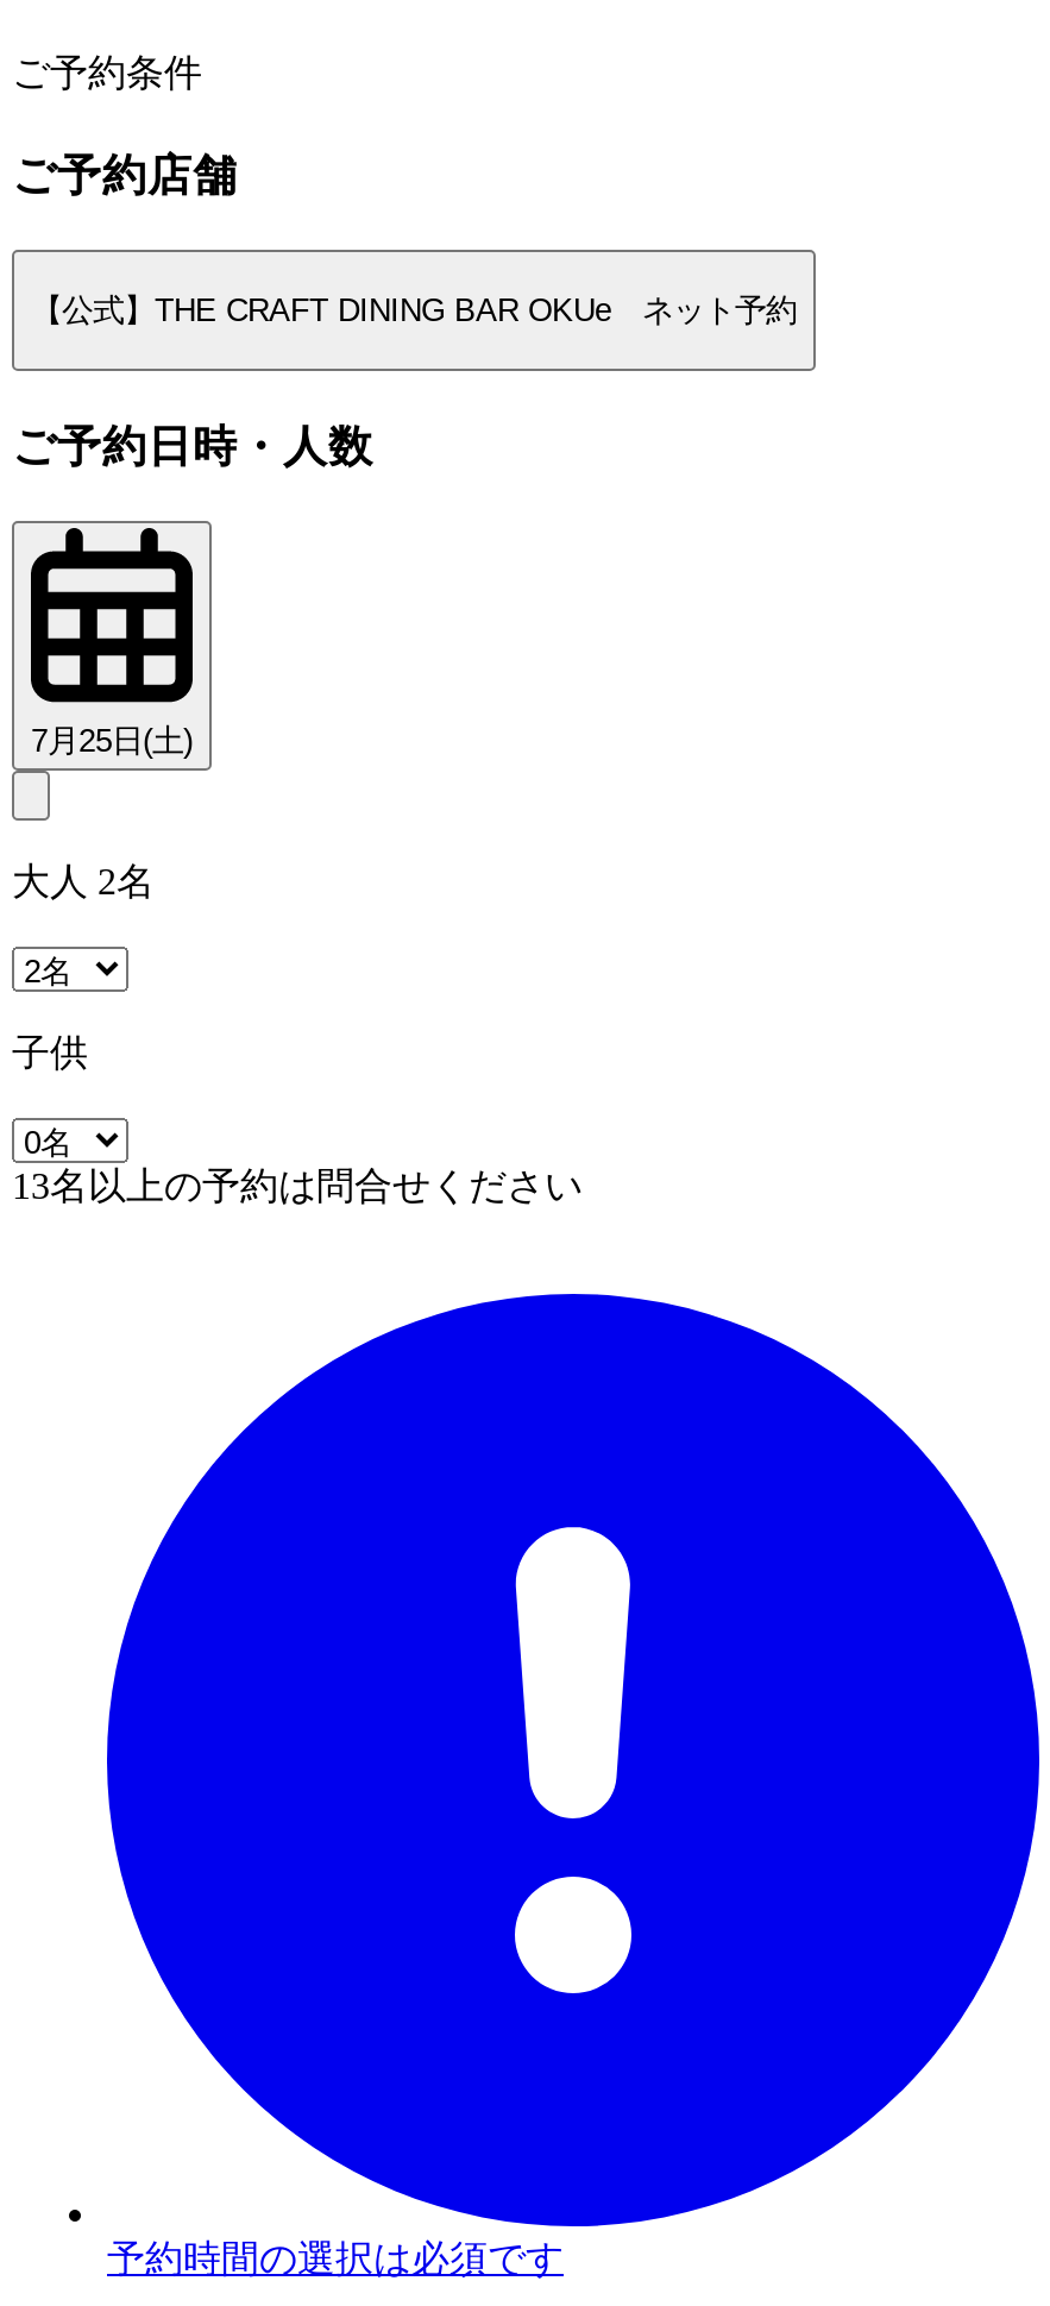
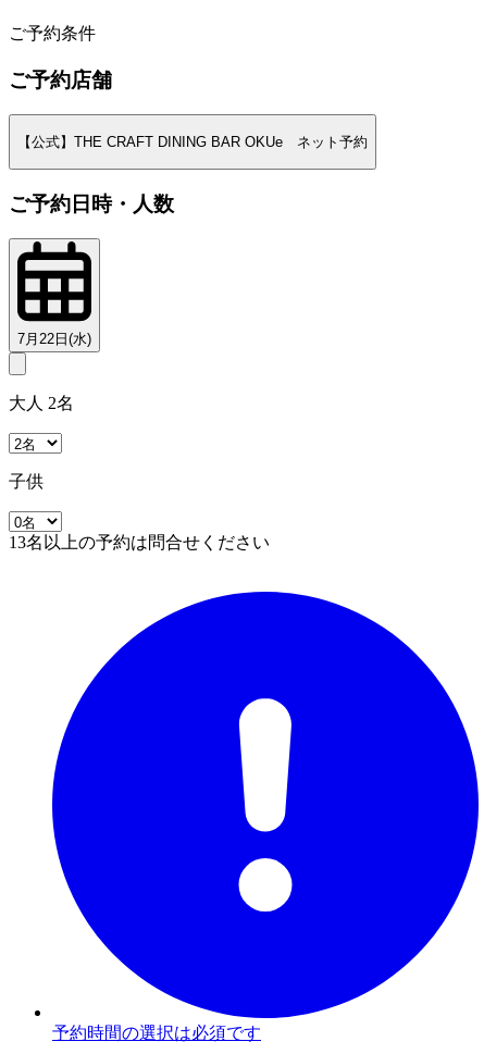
- 7月25日(土)
+ 7月22日(水)
